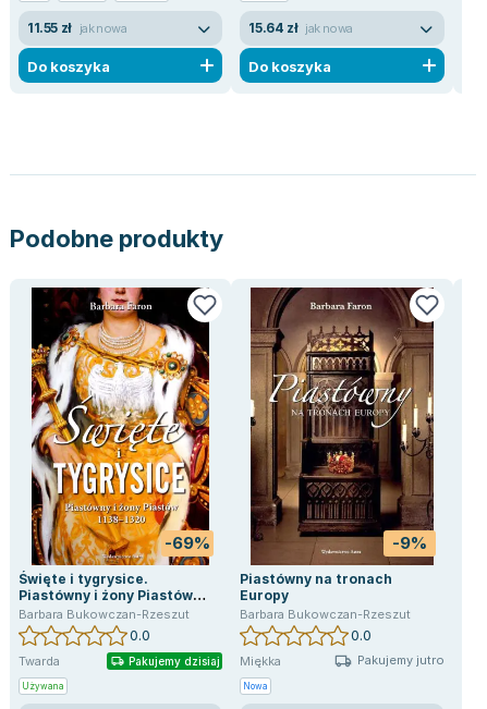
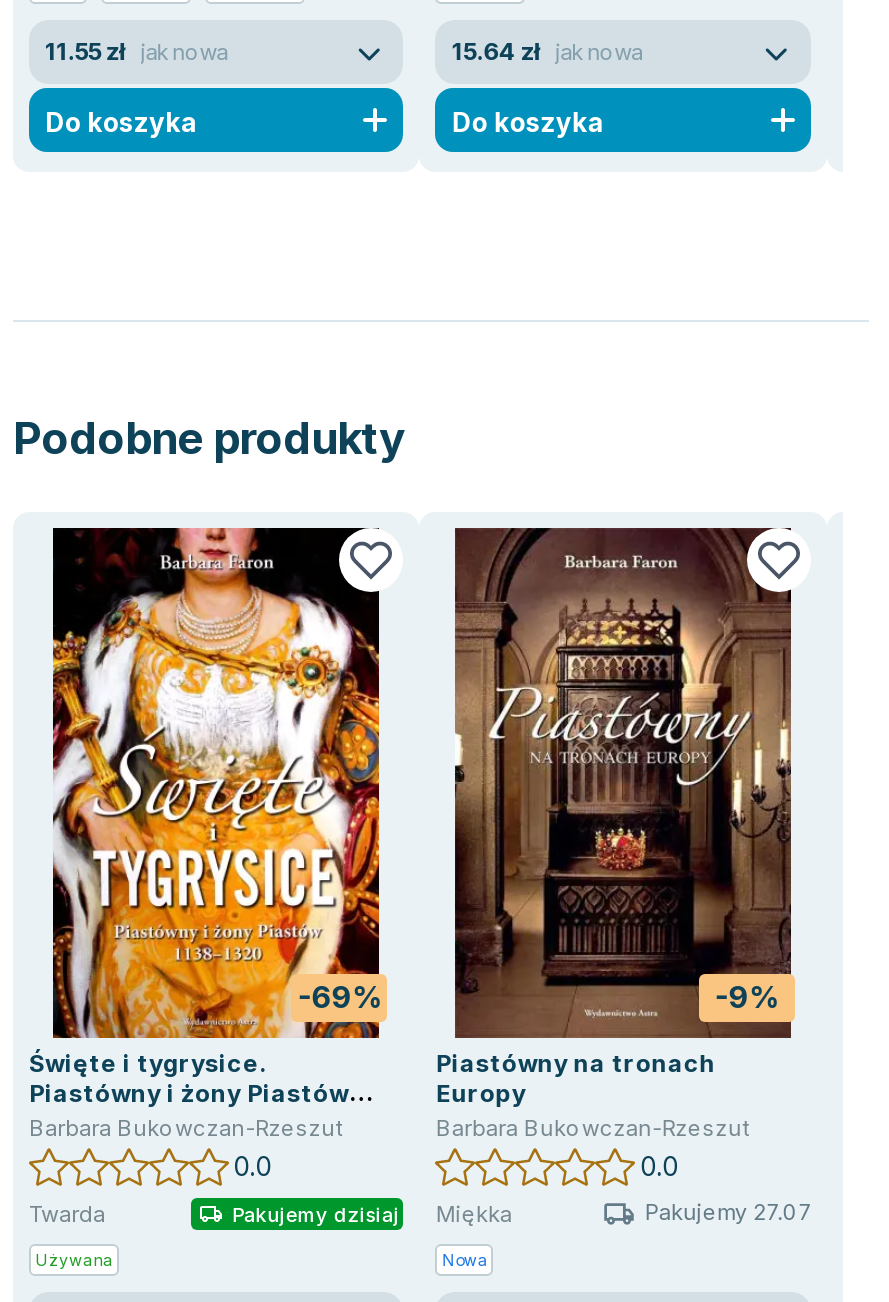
- Pakujemy jutro
+ Pakujemy 27.07
